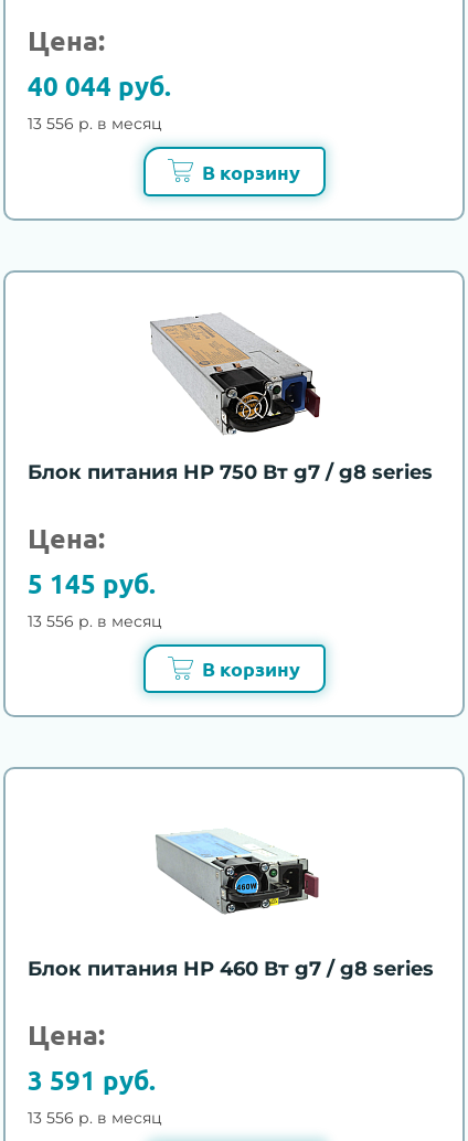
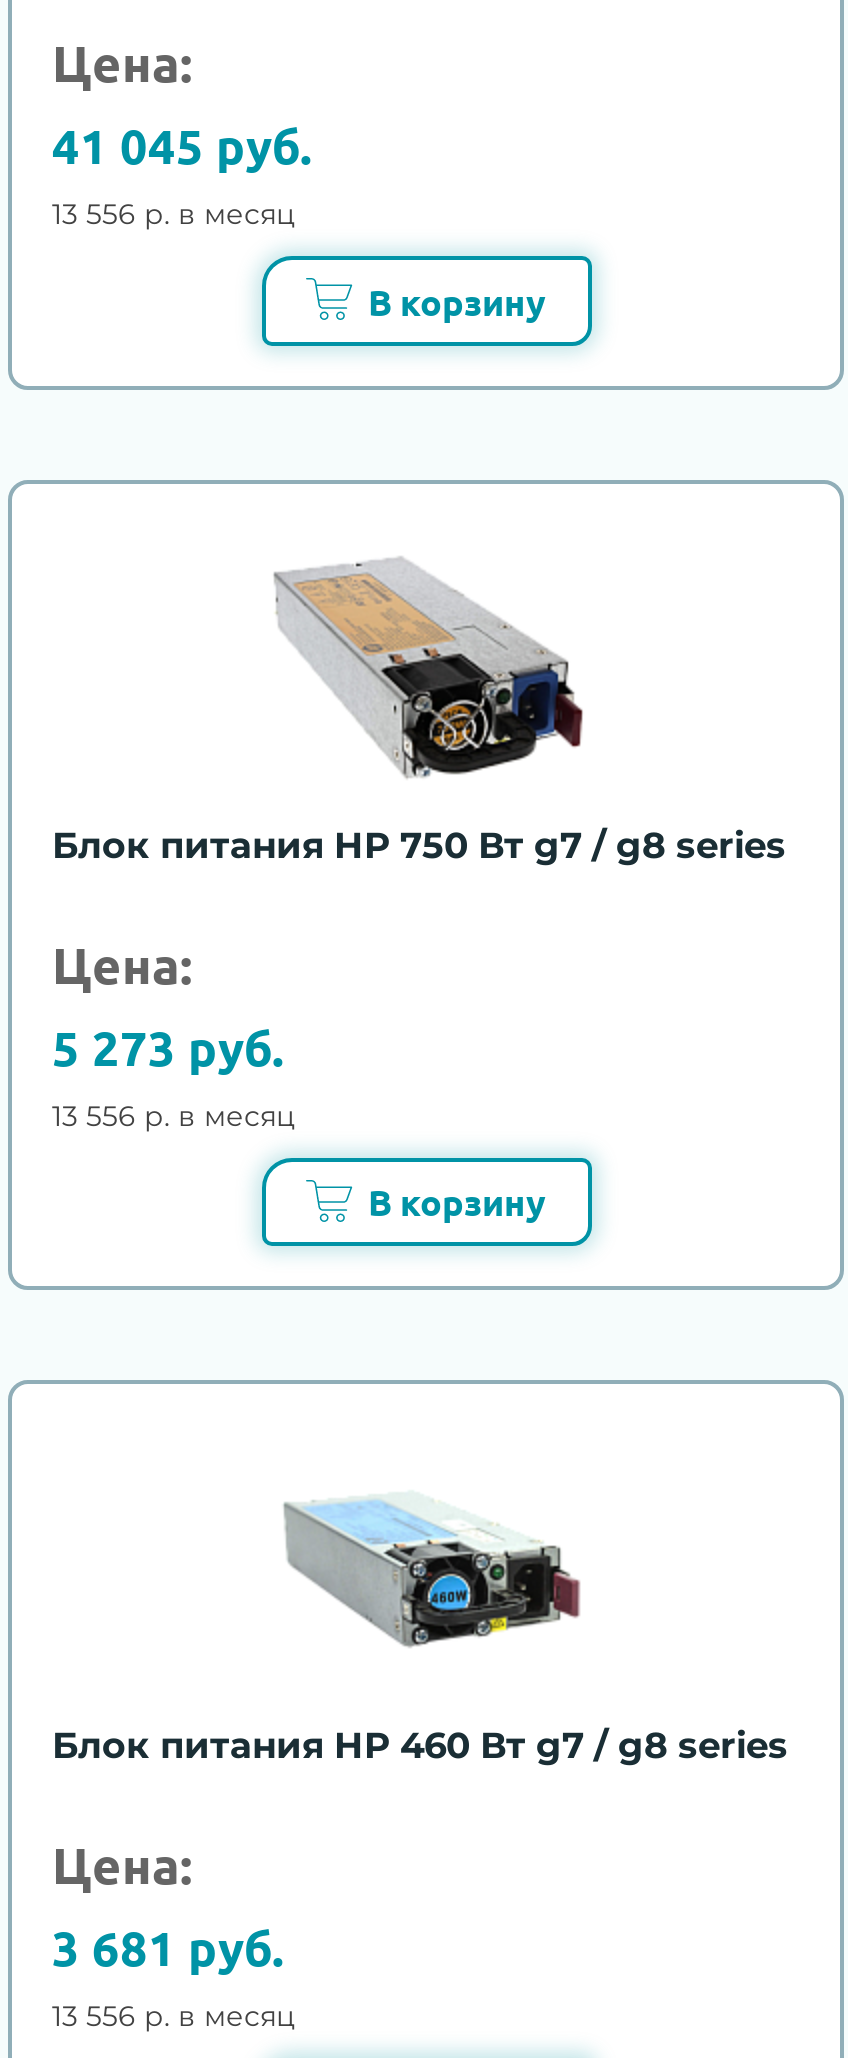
- 40 044 руб.
+ 41 045 руб.

- 5 145 руб.
+ 5 273 руб.

- 3 591 руб.
+ 3 681 руб.
